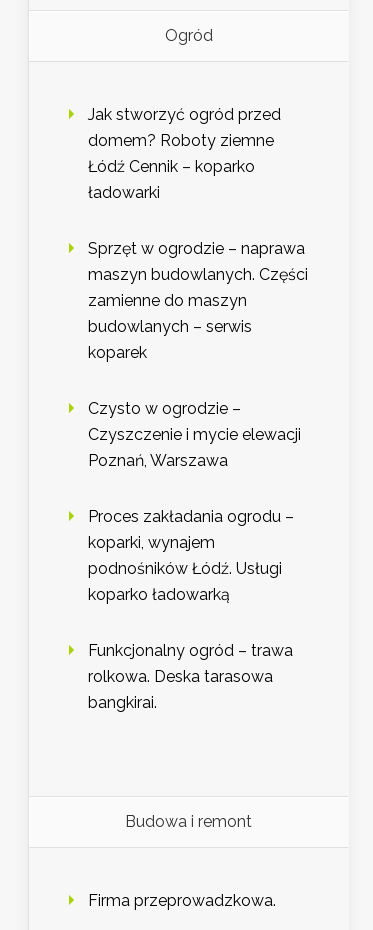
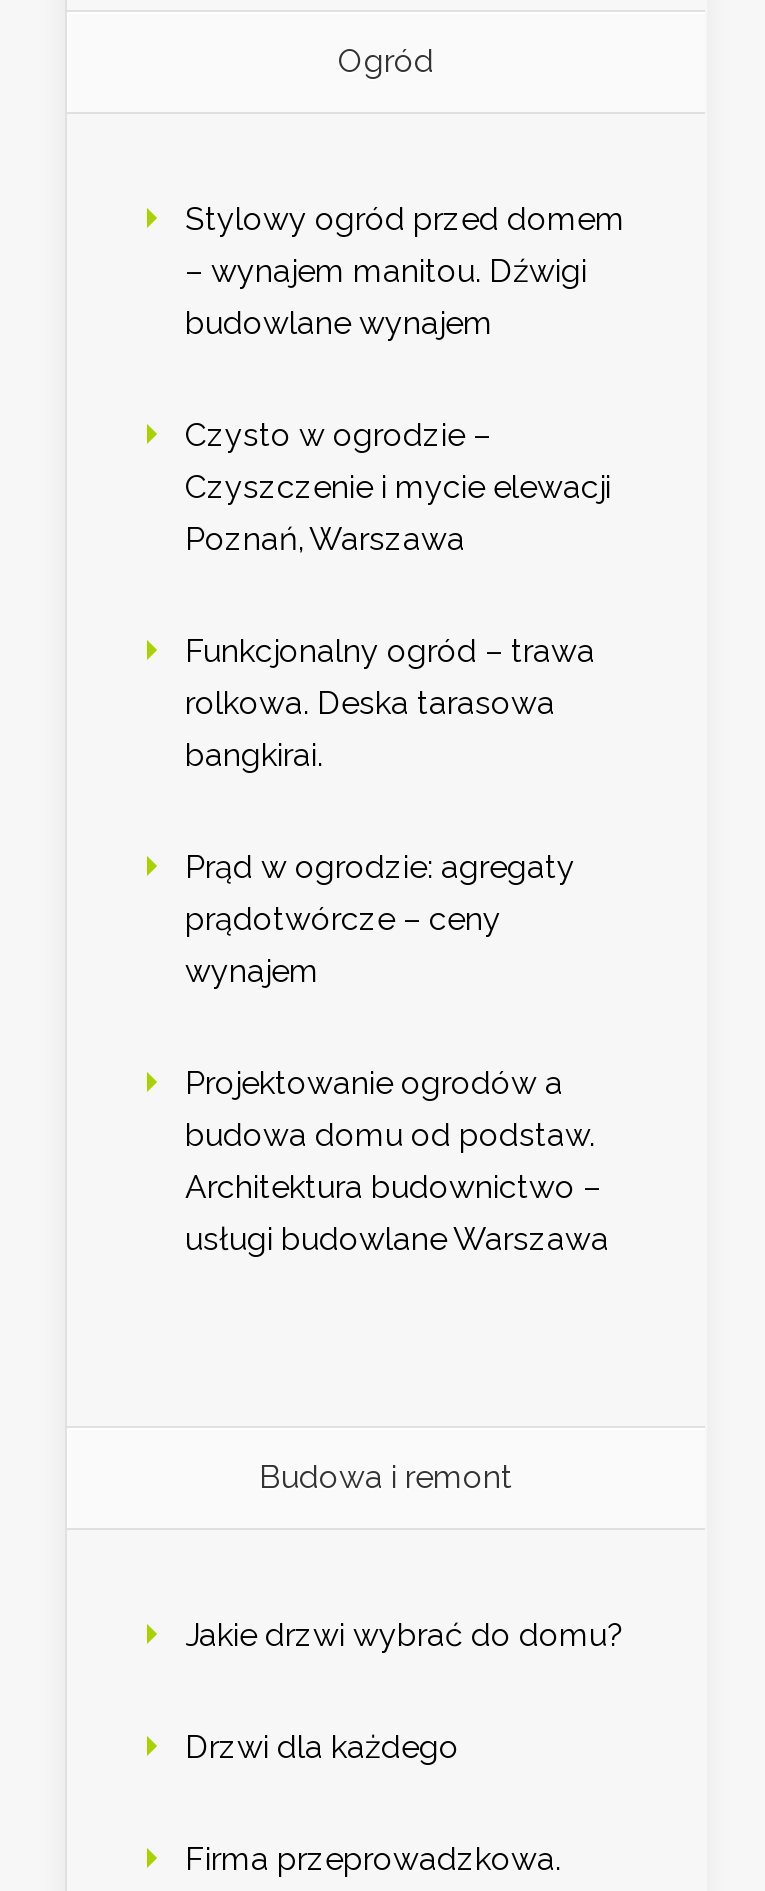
- Jak stworzyć ogród przed
- domem? Roboty ziemne
- Łódź Cennik – koparko
- ładowarki
- Sprzęt w ogrodzie – naprawa
- maszyn budowlanych. Części
- zamienne do maszyn
- budowlanych – serwis
- koparek
+ Stylowy ogród przed domem
+ – wynajem manitou. Dźwigi
+ budowlane wynajem

moved up: Czysto w ogrodzie – | Czyszczenie i mycie elewacji | Poznań, Warszawa

- Proces zakładania ogrodu –
- koparki, wynajem
- podnośników Łódź. Usługi
- koparko ładowarką

moved up: Funkcjonalny ogród – trawa | rolkowa. Deska tarasowa | bangkirai.

+ Prąd w ogrodzie: agregaty
+ prądotwórcze – ceny
+ wynajem
+ Projektowanie ogrodów a
+ budowa domu od podstaw.
+ Architektura budownictwo –
+ usługi budowlane Warszawa

moved up: Budowa i remont

+ Jakie drzwi wybrać do domu?
+ Drzwi dla każdego
